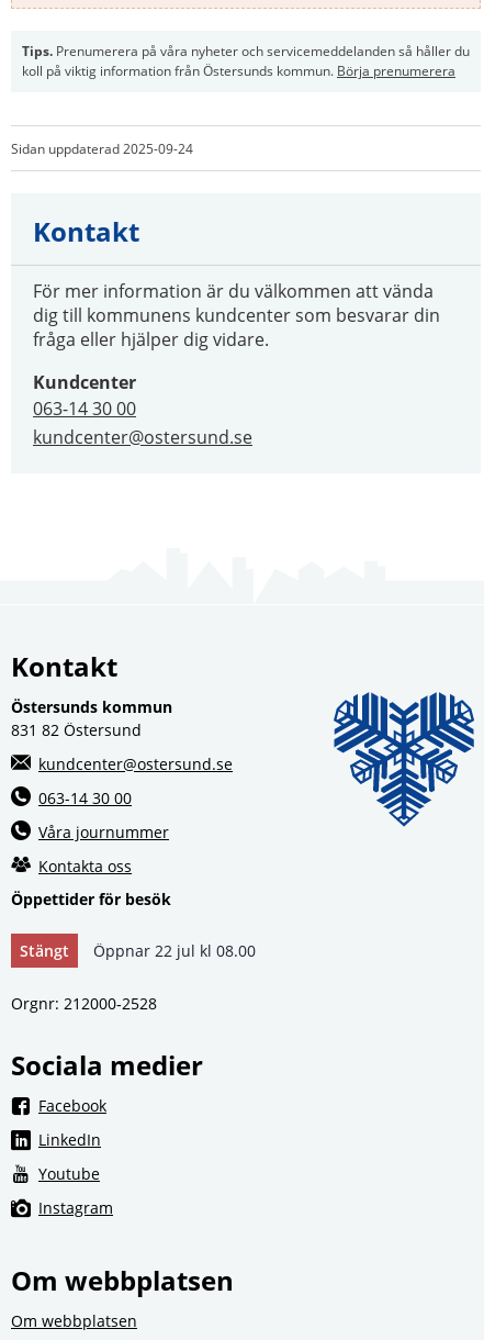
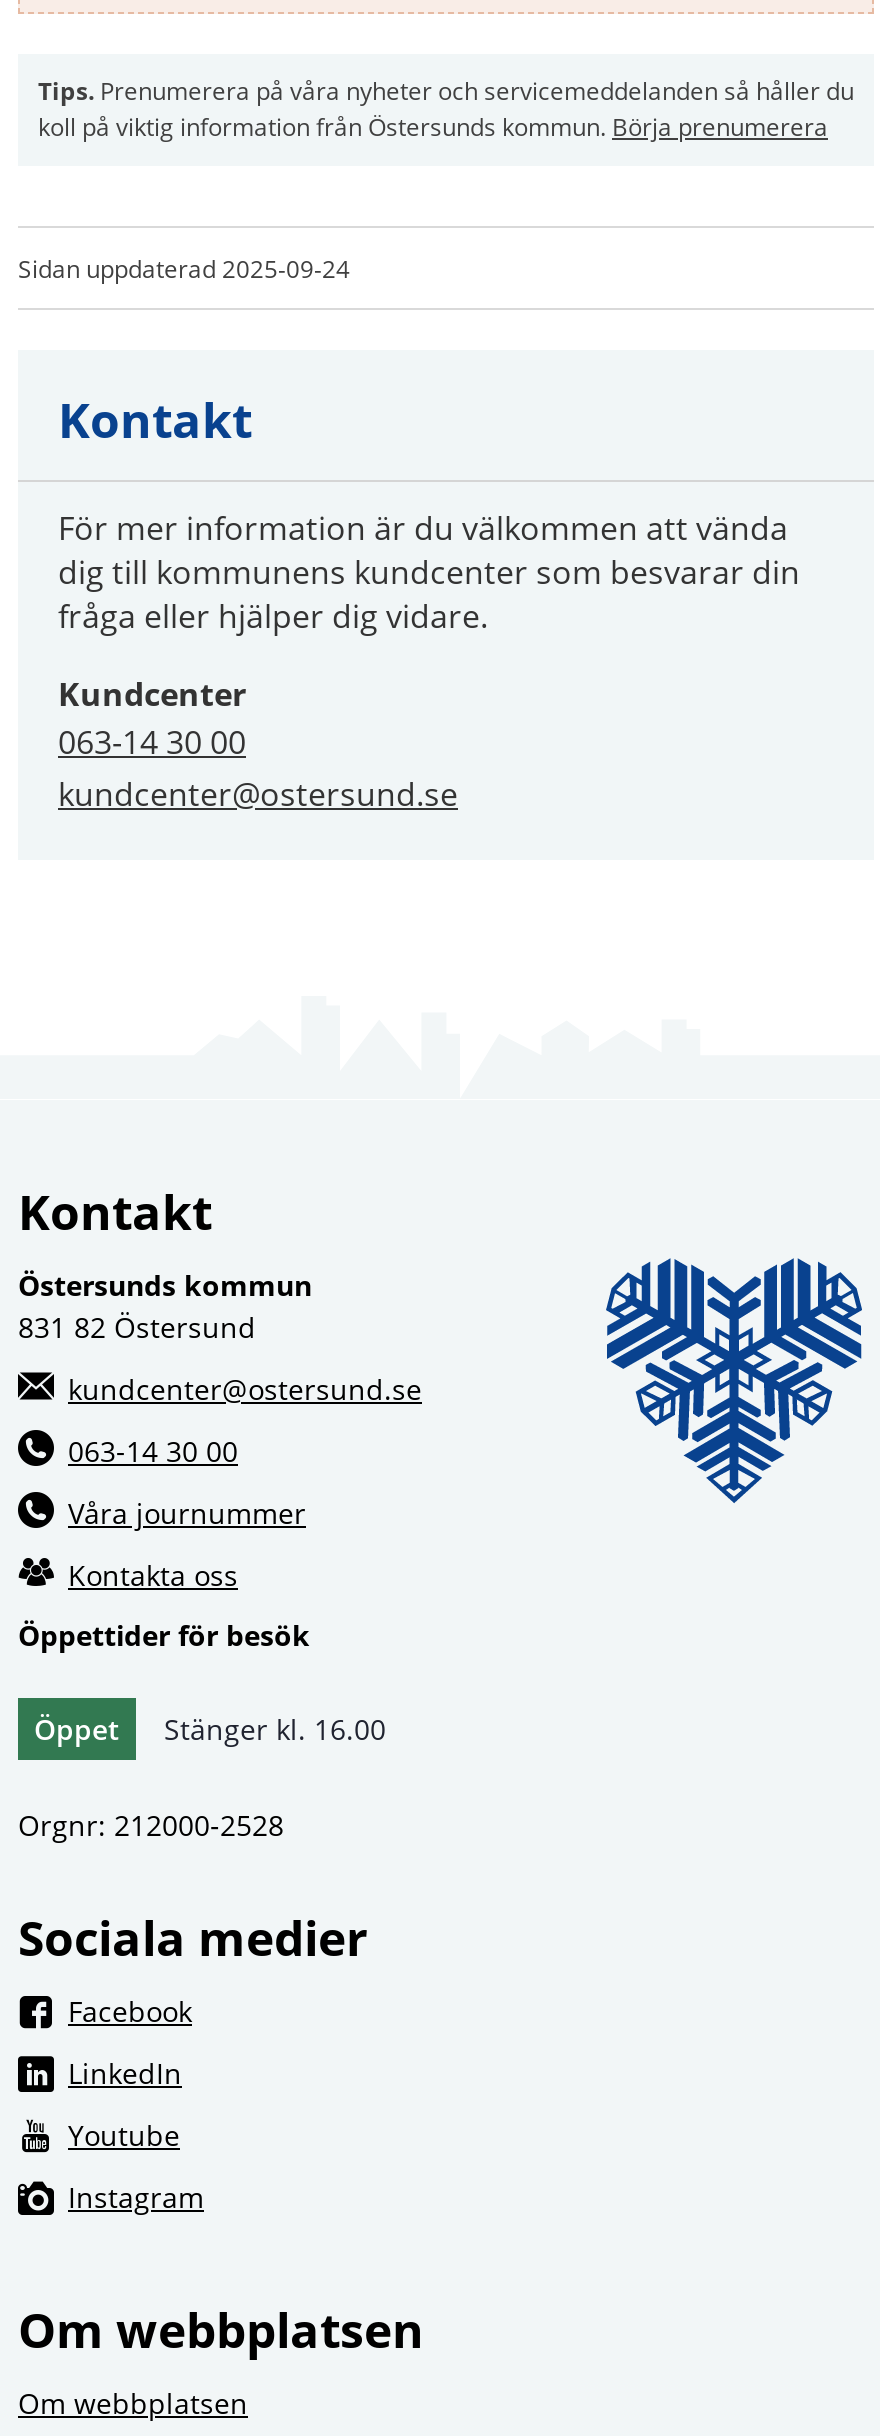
- Stängt
- Öppnar 22 jul kl 08.00
+ Öppet
+ Stänger kl. 16.00
